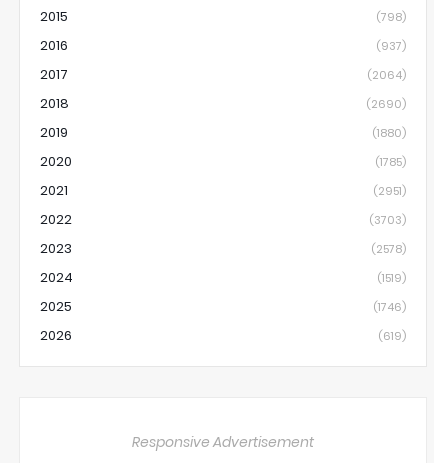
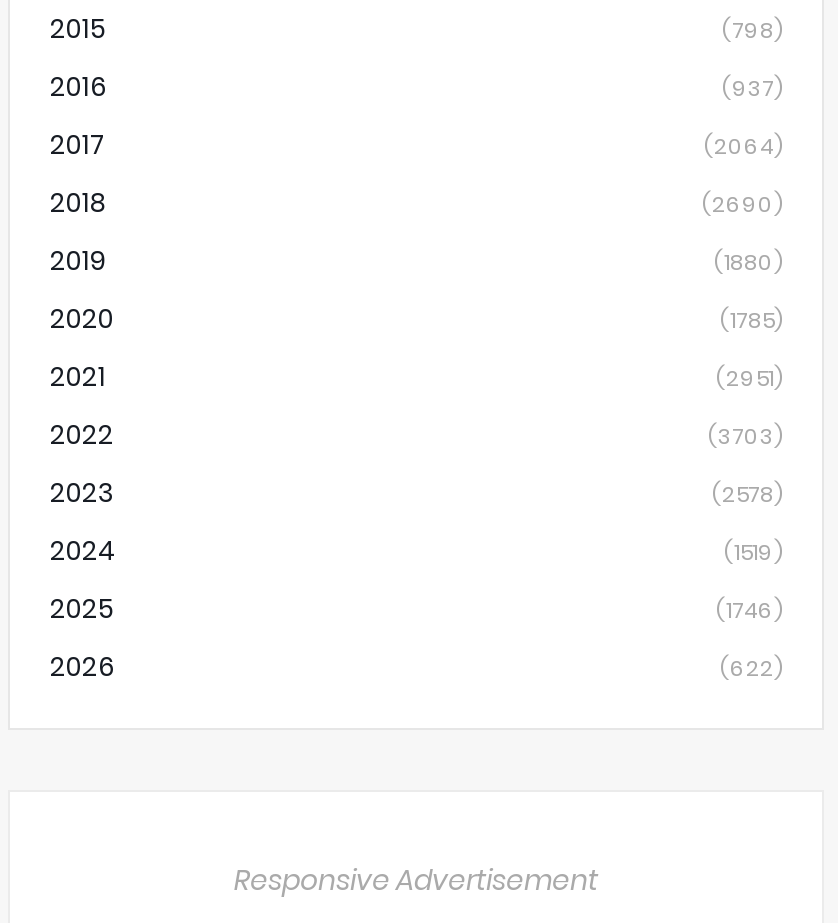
- (619)
+ (622)
